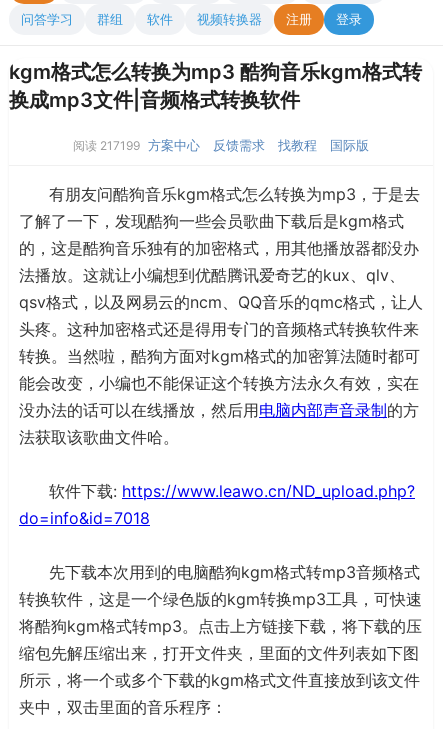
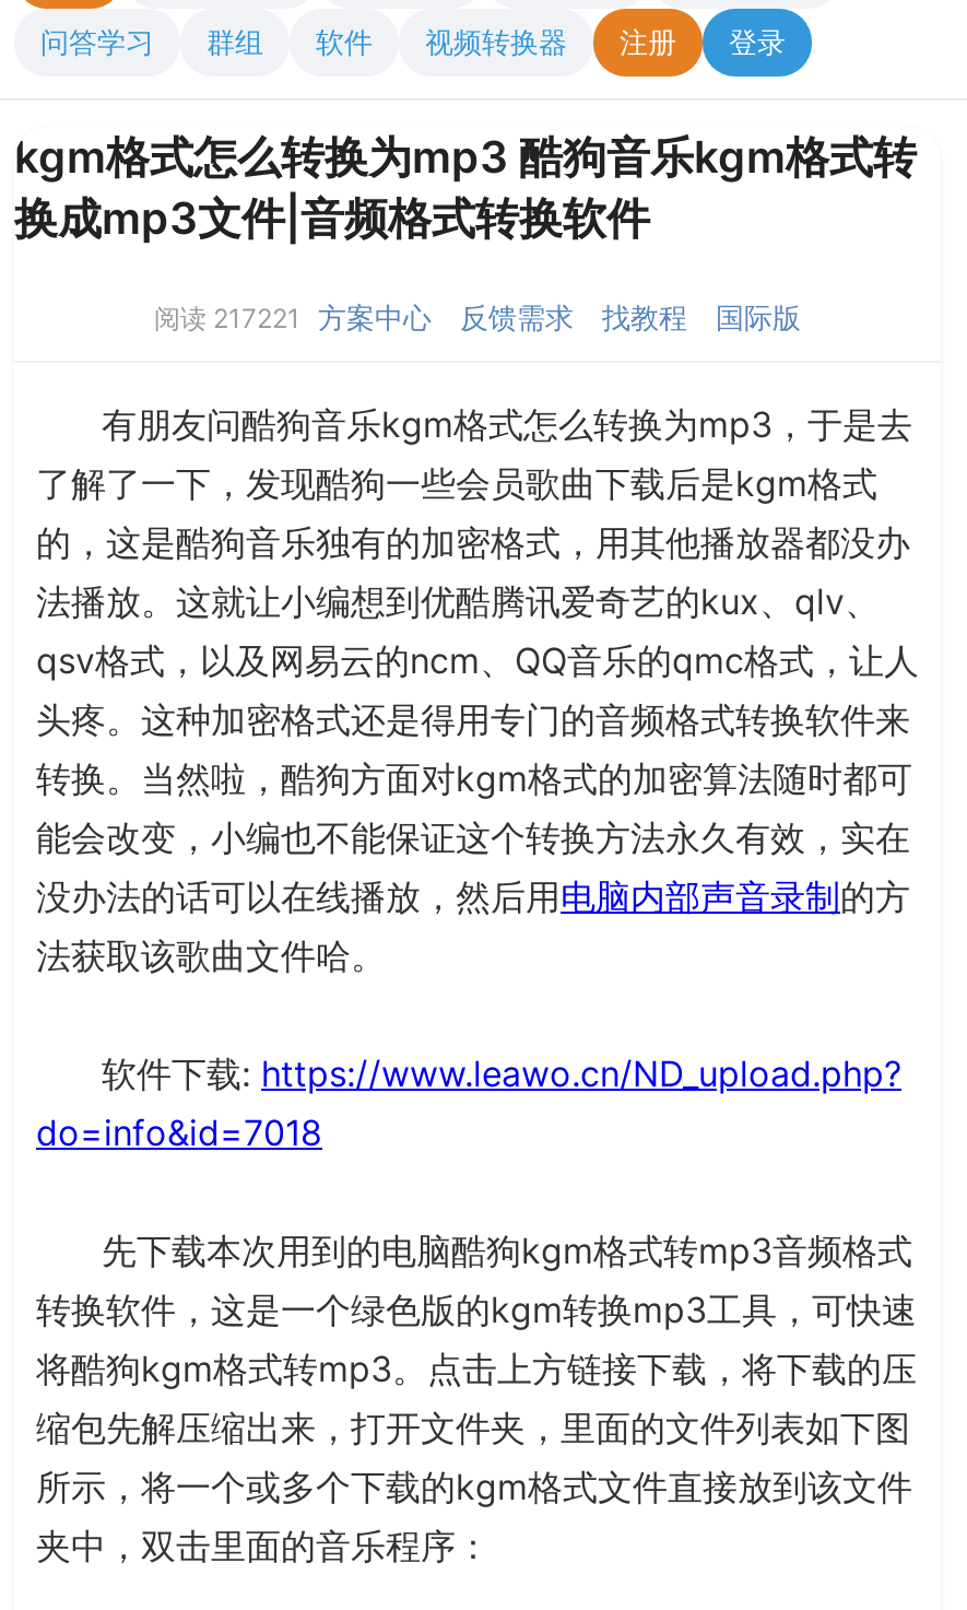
- 阅读 217199 方案中心
+ 阅读 217221 方案中心
